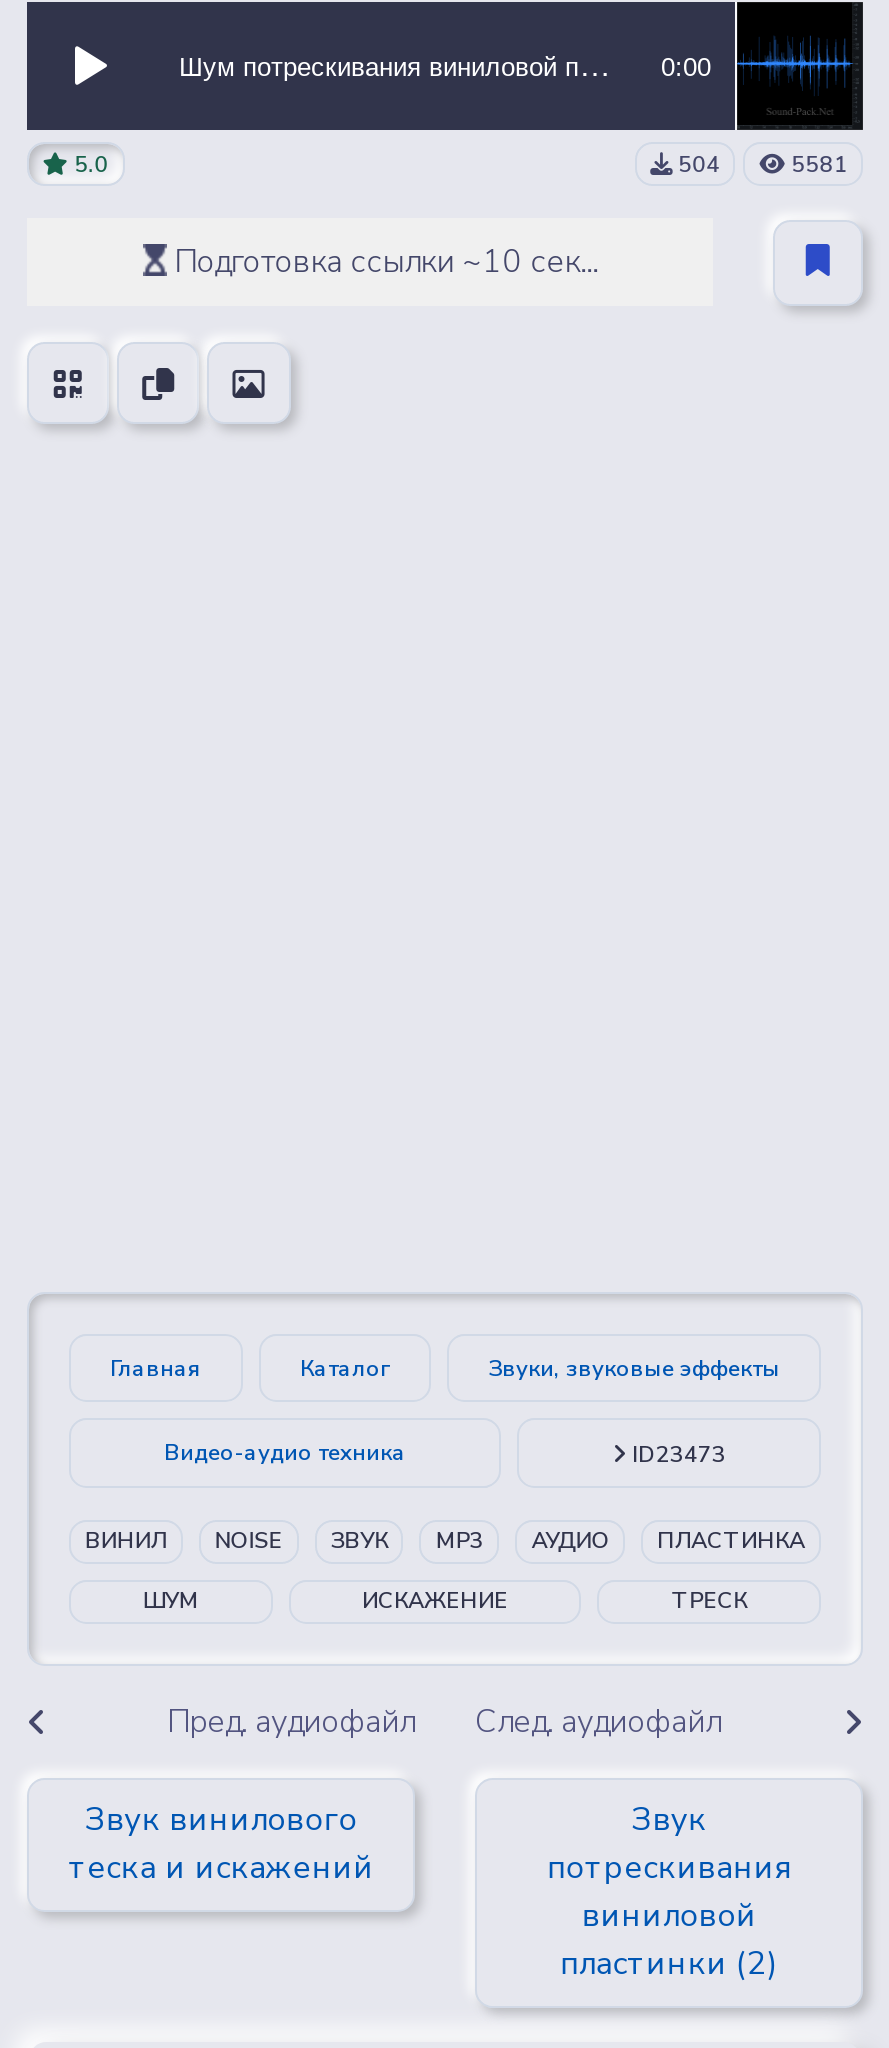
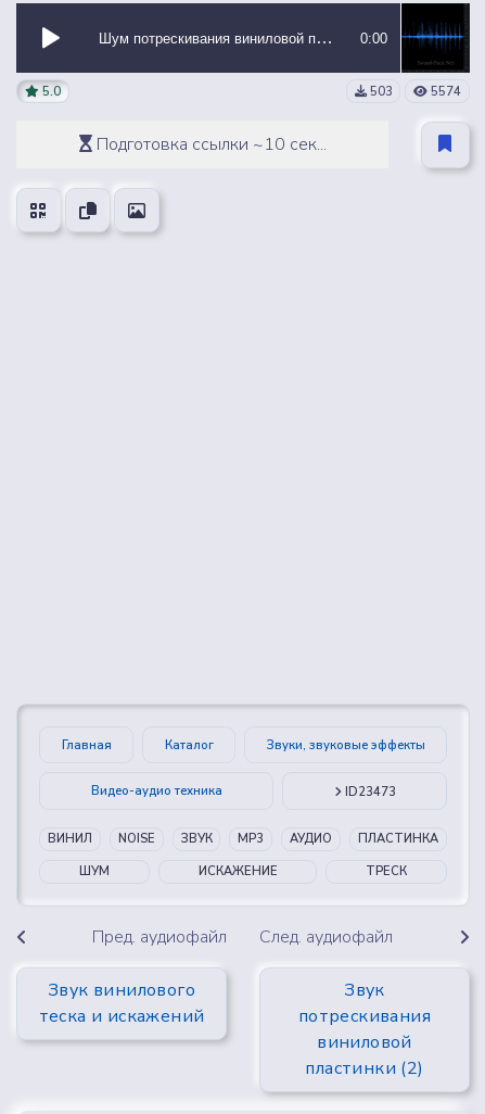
- 504
+ 503

- 5581
+ 5574
